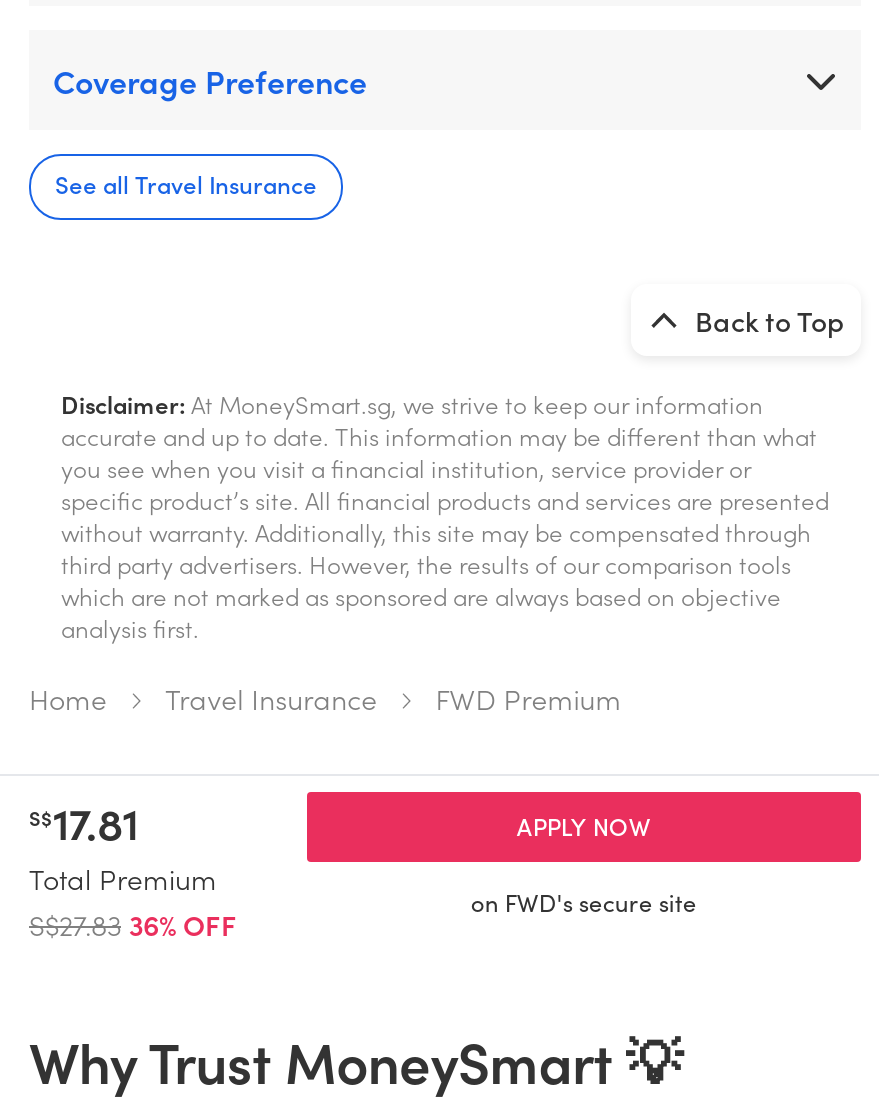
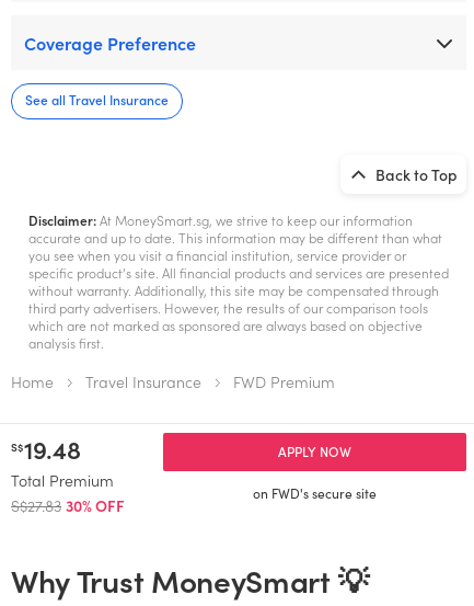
- S$17.81
+ S$19.48

- S$27.83 36% OFF
+ S$27.83 30% OFF
